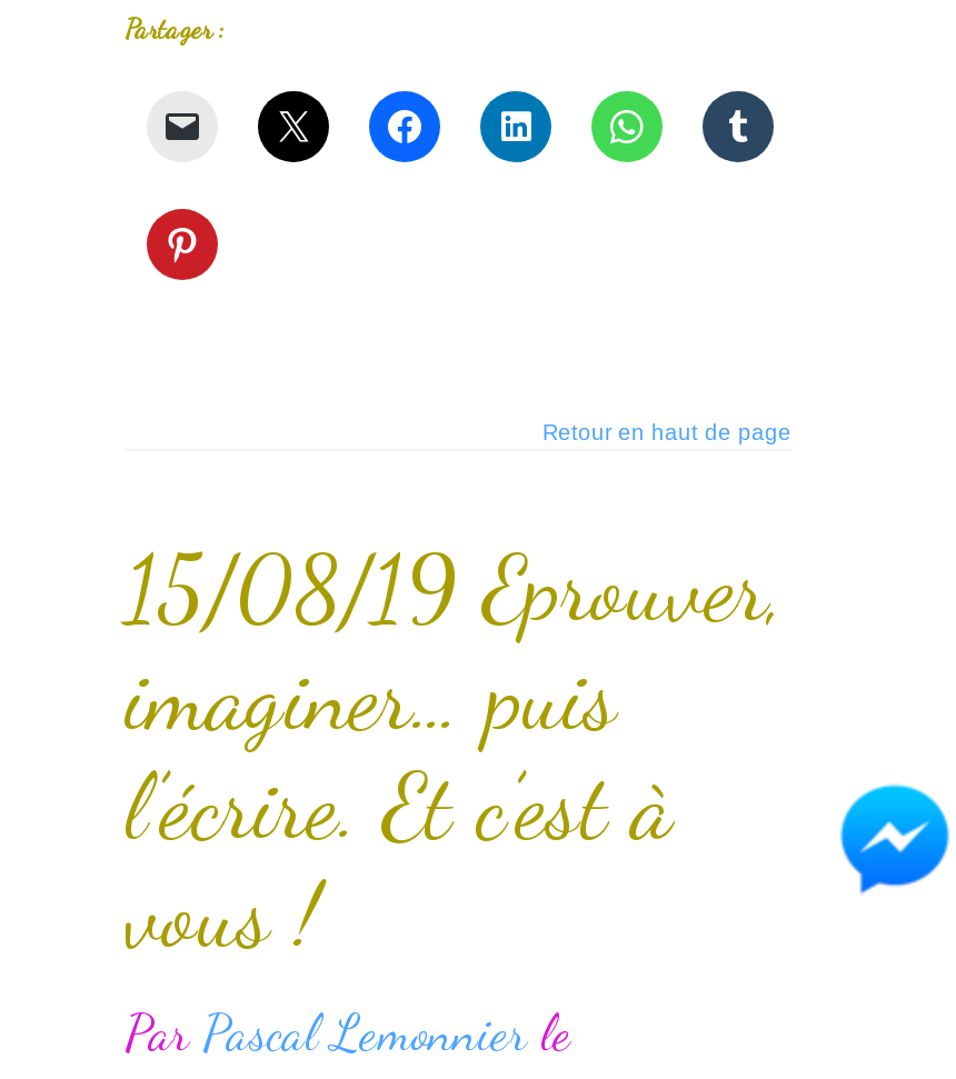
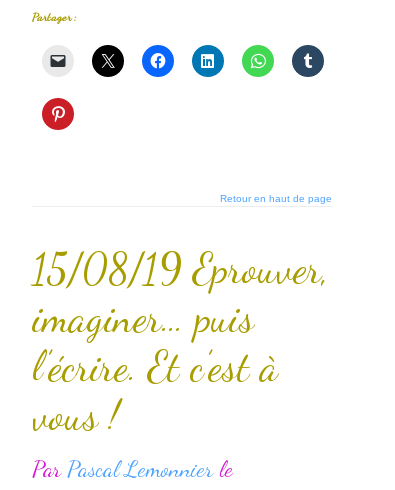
- [image]
